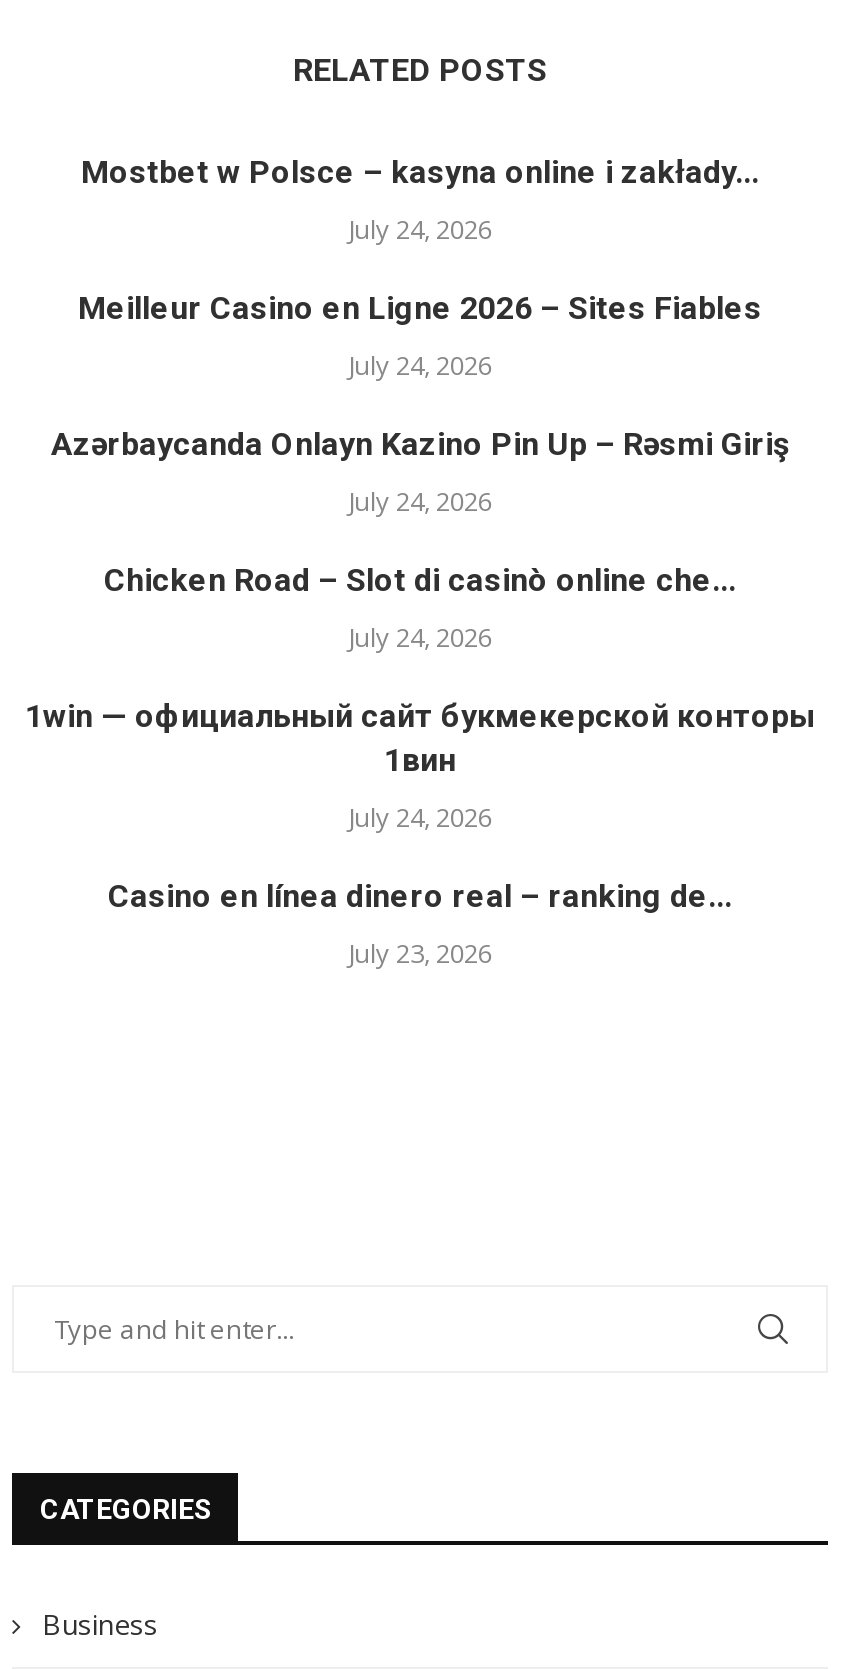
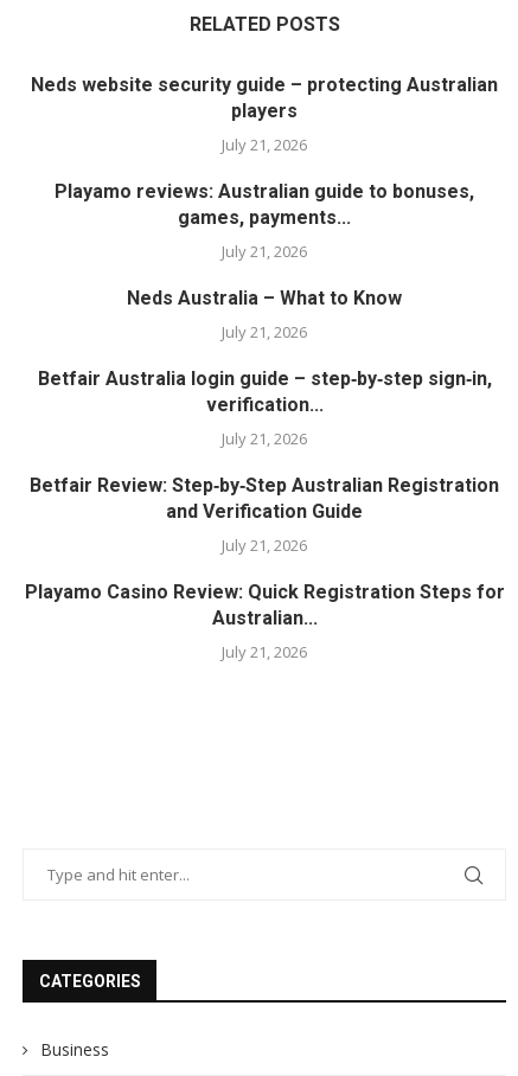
- Mostbet w Polsce – kasyna online i zakłady...
+ Neds website security guide – protecting Australian
+ players

- July 24, 2026
+ July 21, 2026

- Meilleur Casino en Ligne 2026 – Sites Fiables
+ Playamo reviews: Australian guide to bonuses,
+ games, payments...

- July 24, 2026
+ July 21, 2026

- Azərbaycanda Onlayn Kazino Pin Up – Rəsmi Giriş
+ Neds Australia – What to Know

- July 24, 2026
+ July 21, 2026

- Chicken Road – Slot di casinò online che...
+ Betfair Australia login guide – step‑by‑step sign‑in,
+ verification...

- July 24, 2026
+ July 21, 2026

- 1win — официальный сайт букмекерской конторы
- 1вин
+ Betfair Review: Step‑by‑Step Australian Registration
+ and Verification Guide

- July 24, 2026
+ July 21, 2026

- Casino en línea dinero real – ranking de...
+ Playamo Casino Review: Quick Registration Steps for
+ Australian...

- July 23, 2026
+ July 21, 2026
